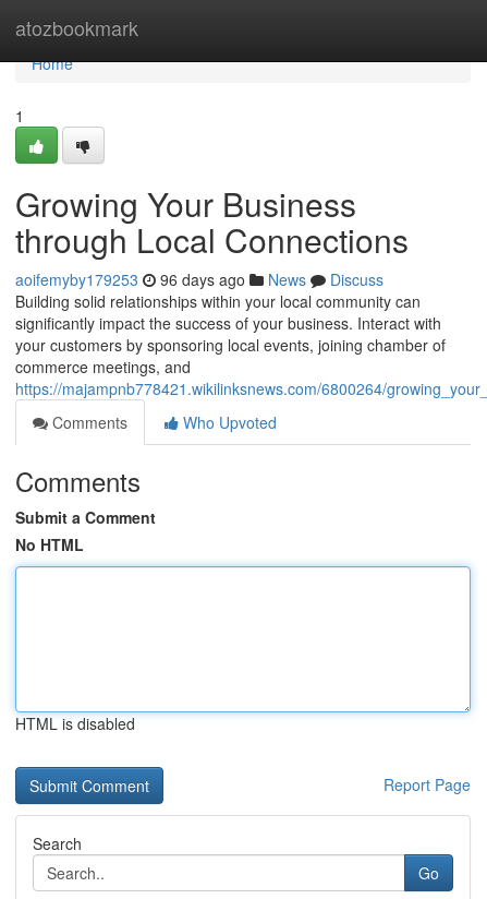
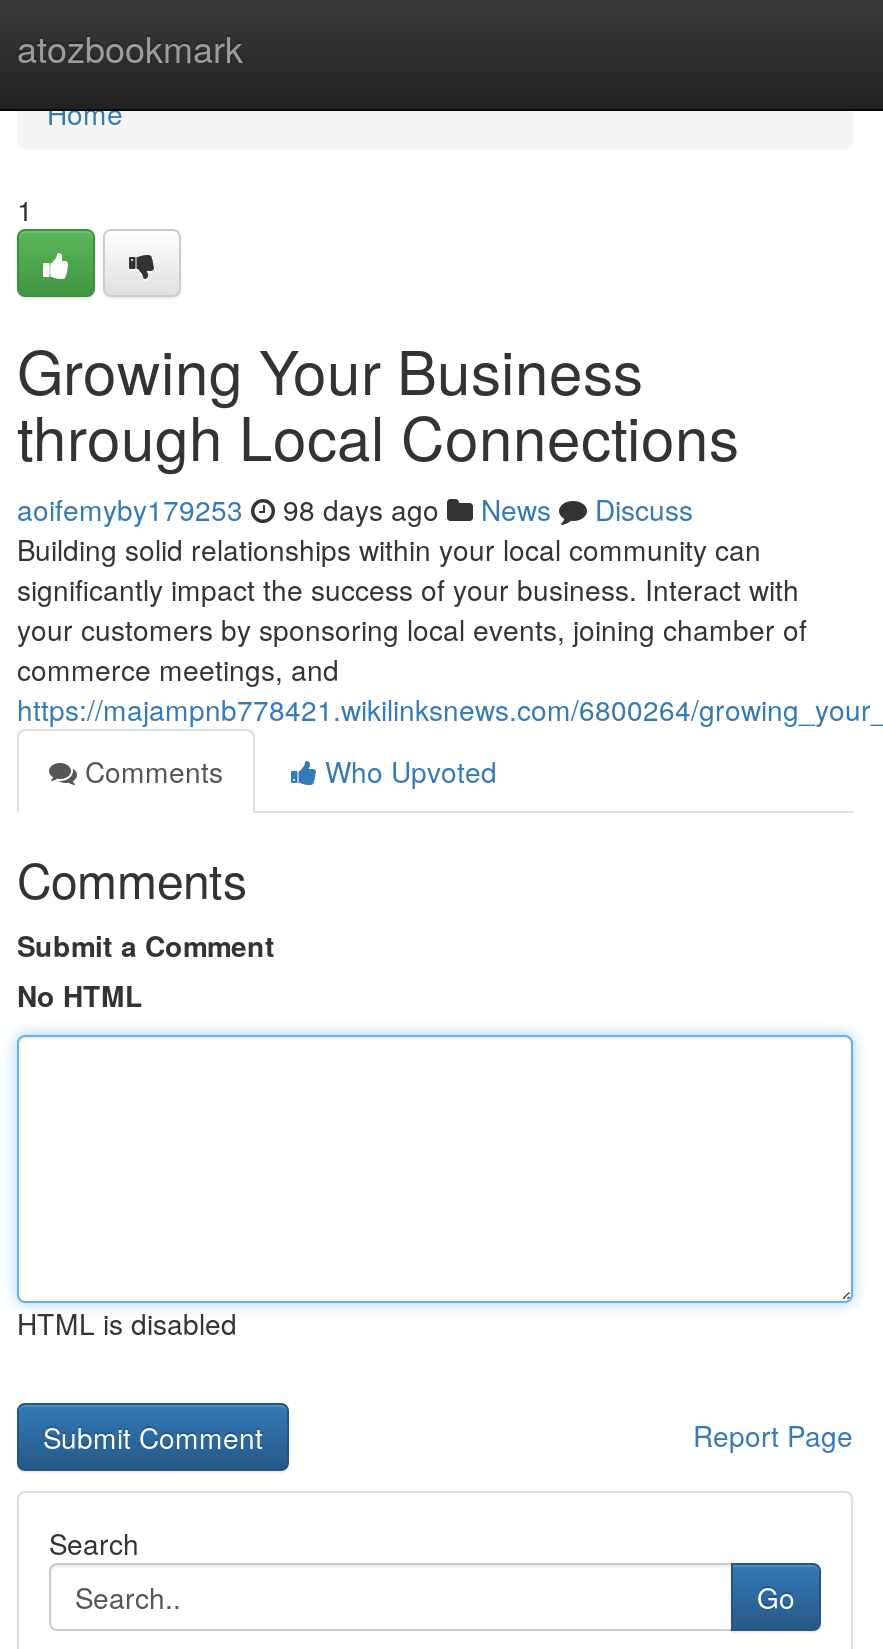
- aoifemyby179253 96 days ago News Discuss
+ aoifemyby179253 98 days ago News Discuss
